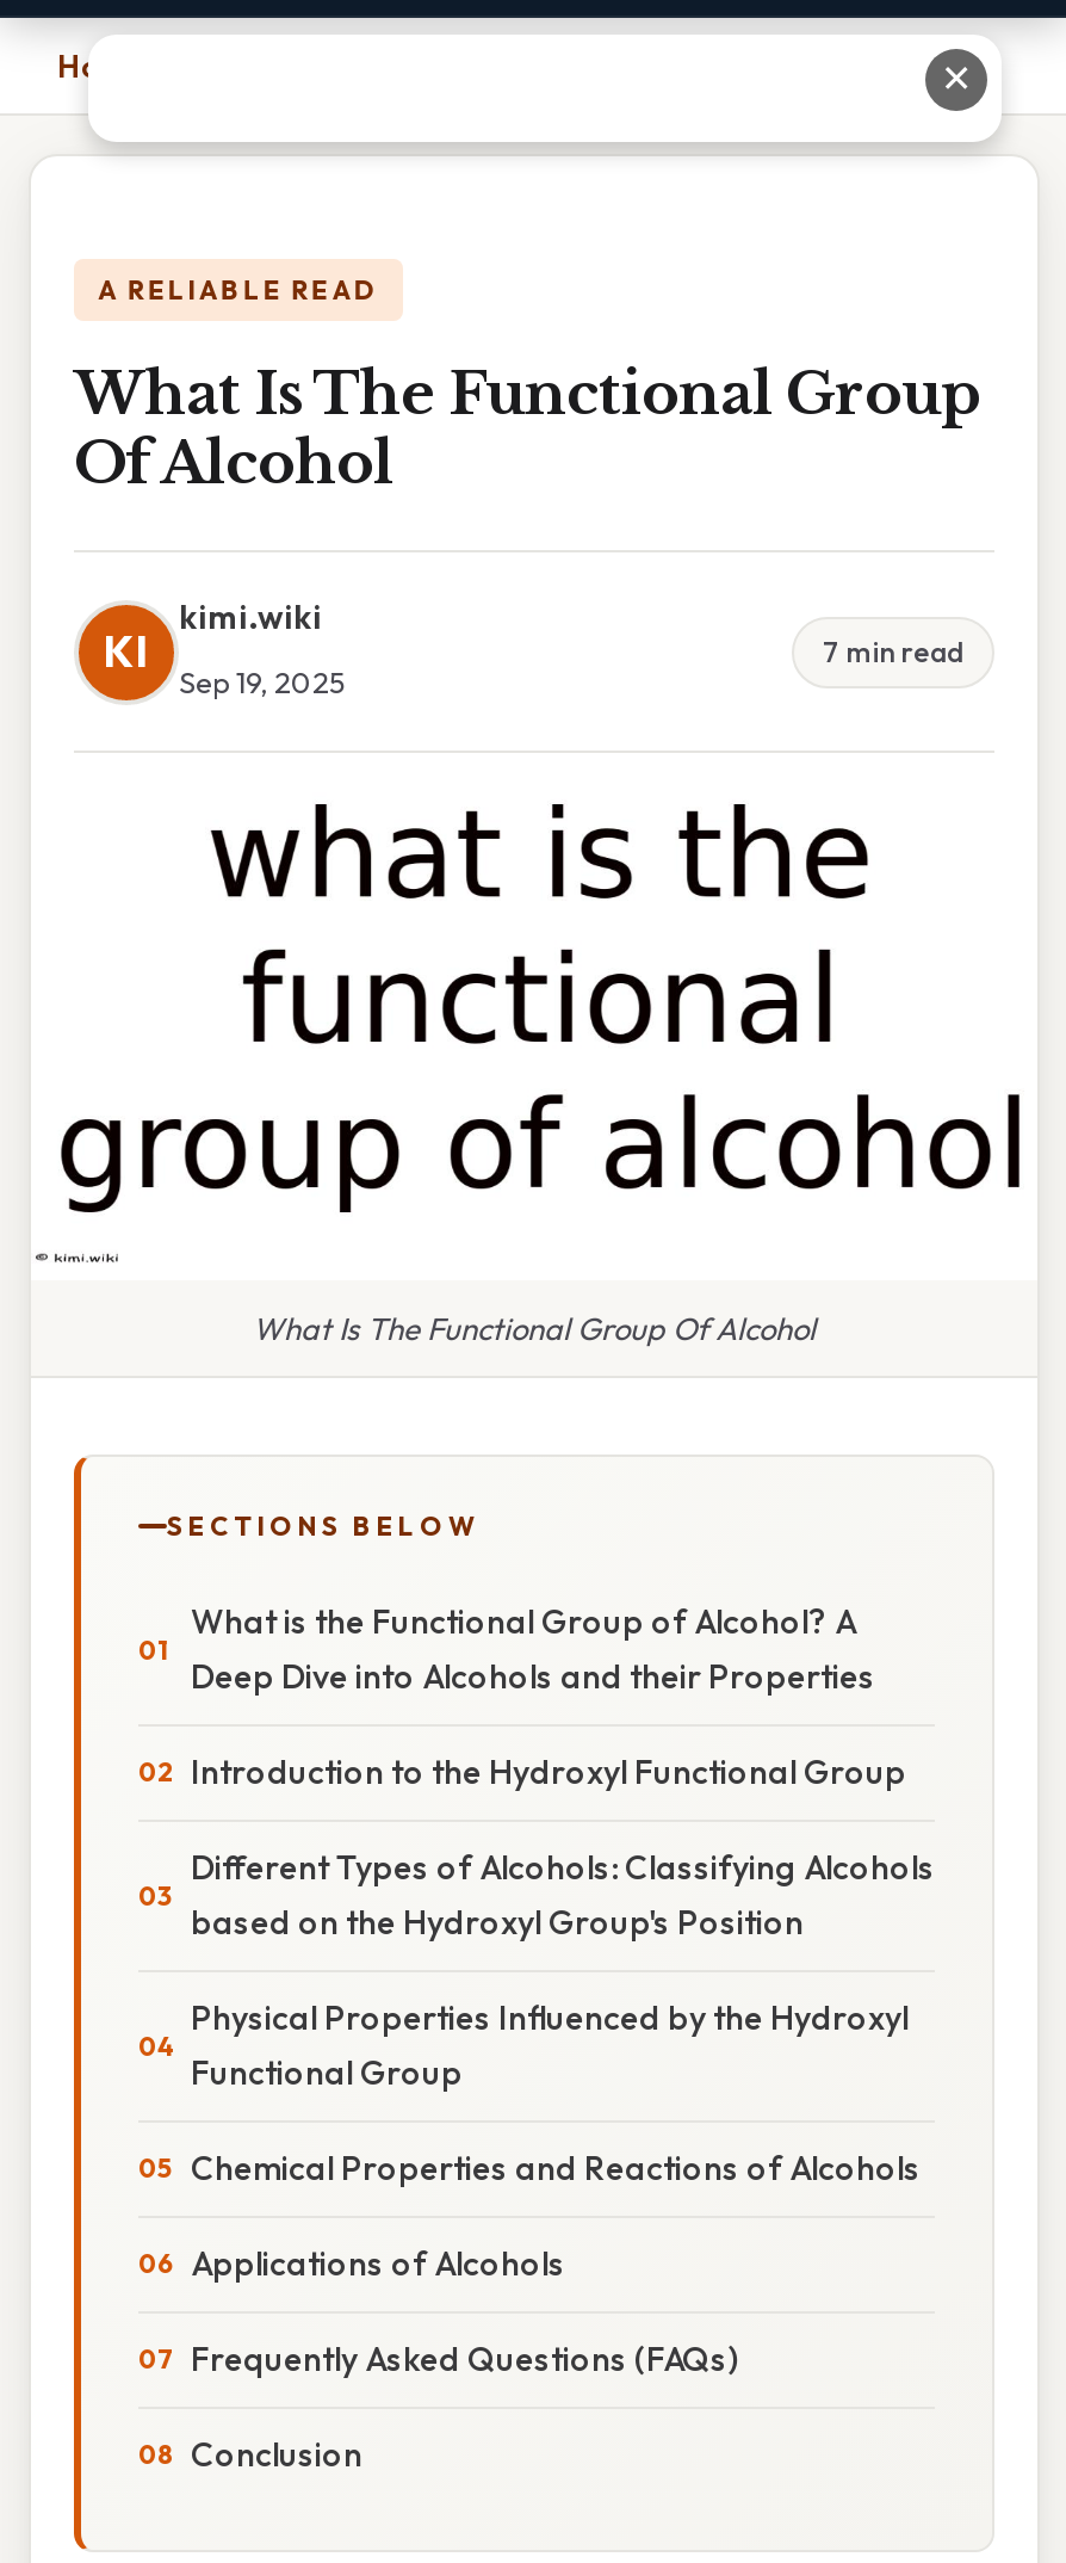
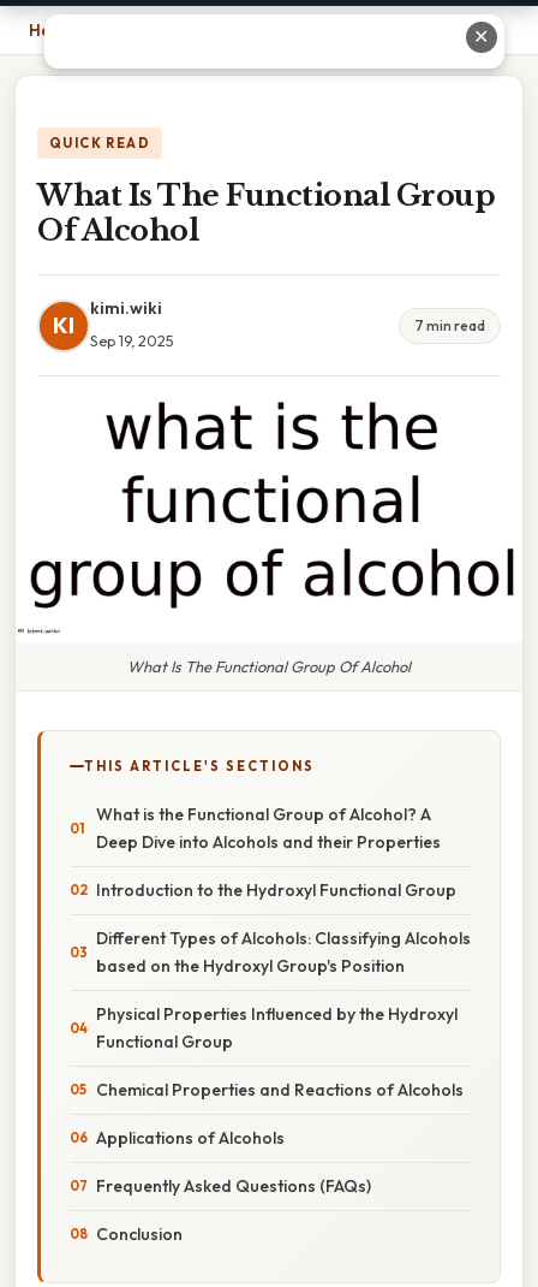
- A RELIABLE READ
+ QUICK READ

- SECTIONS BELOW
+ THIS ARTICLE'S SECTIONS
